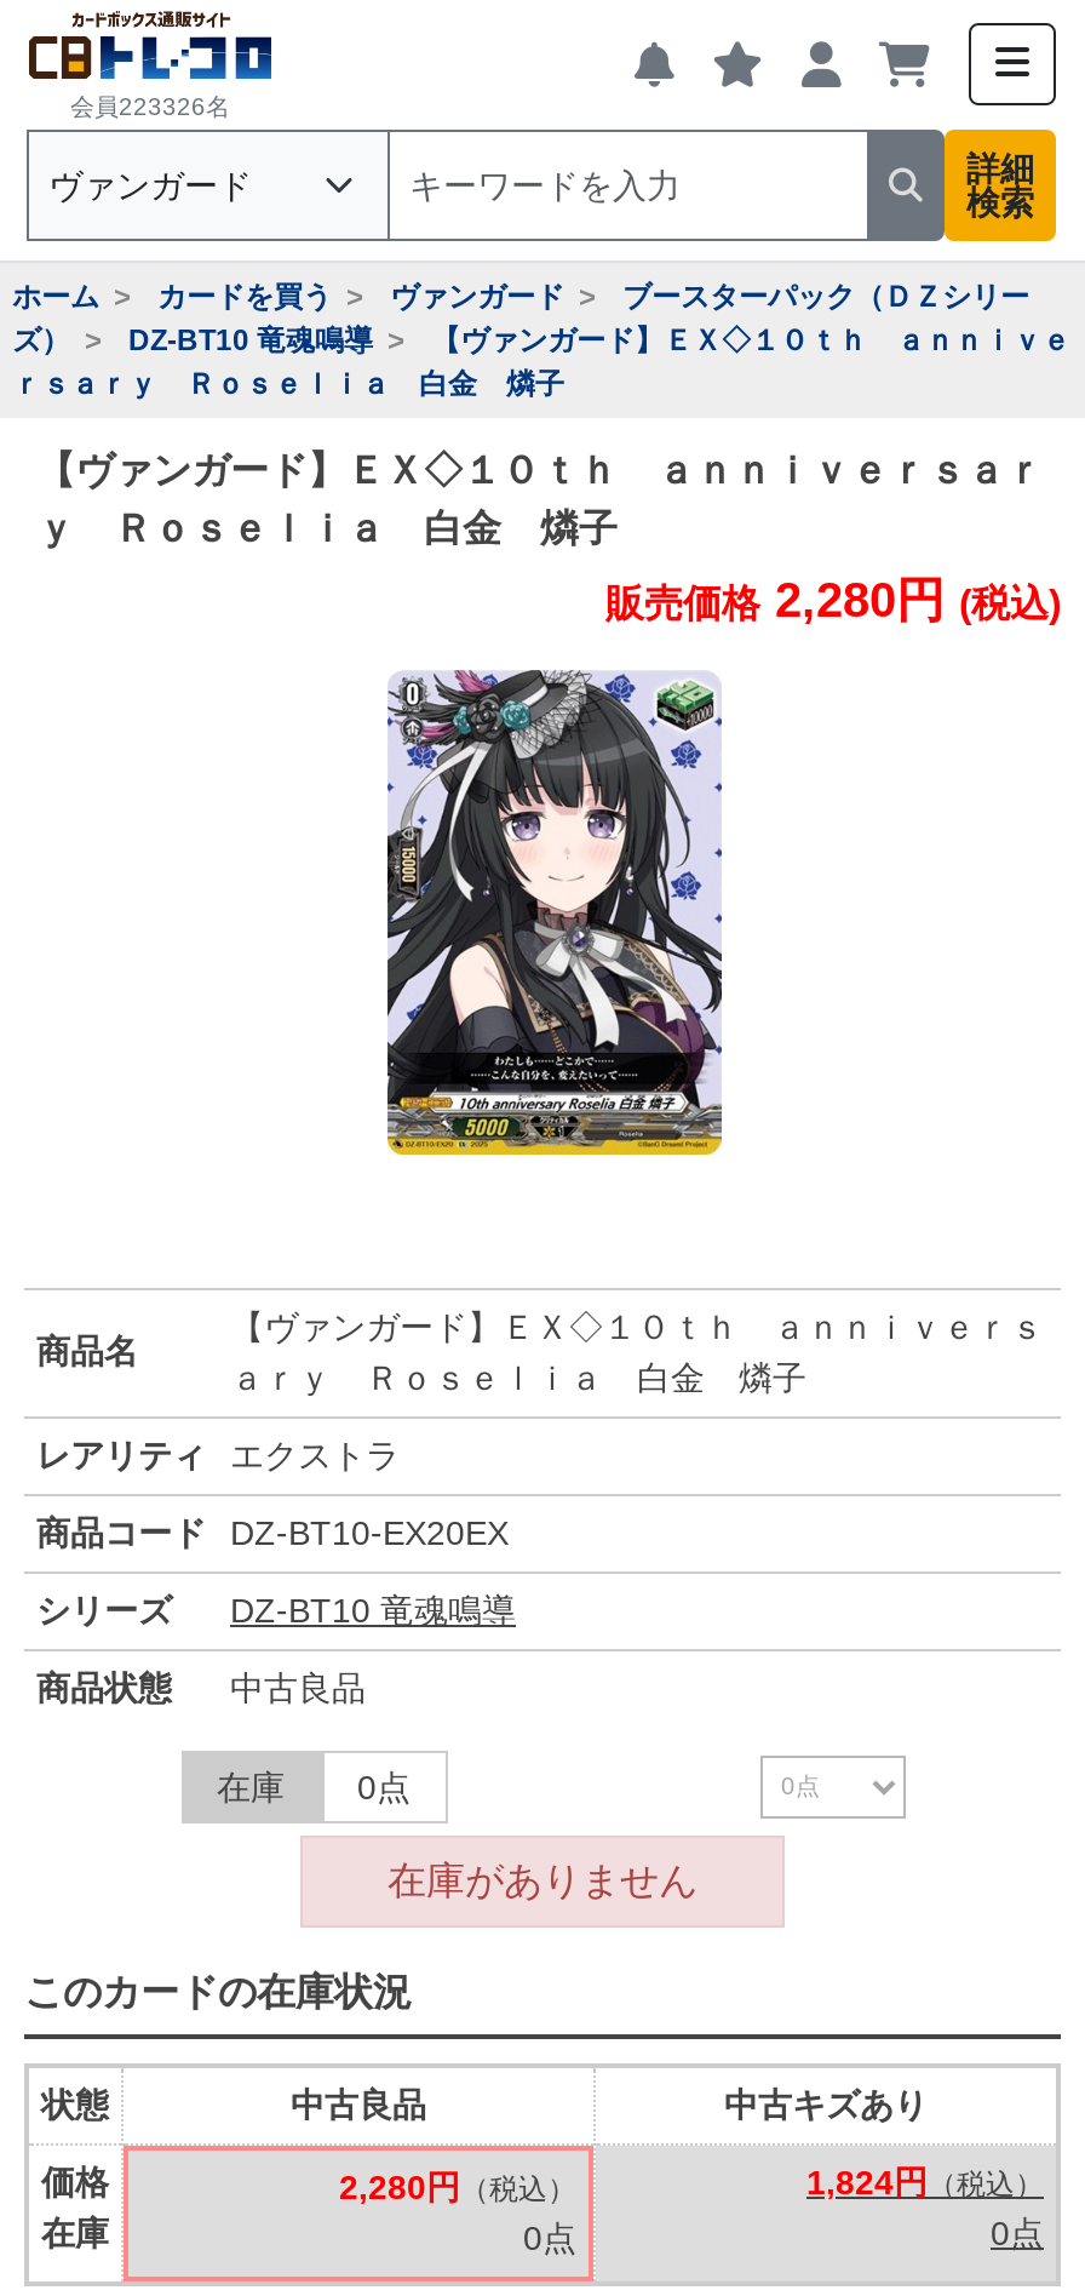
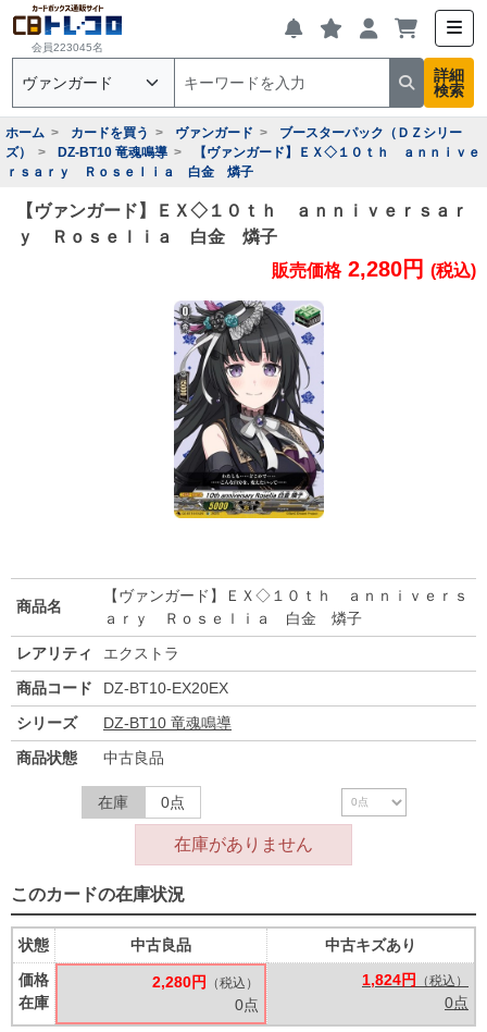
- 会員223326名
+ 会員223045名
